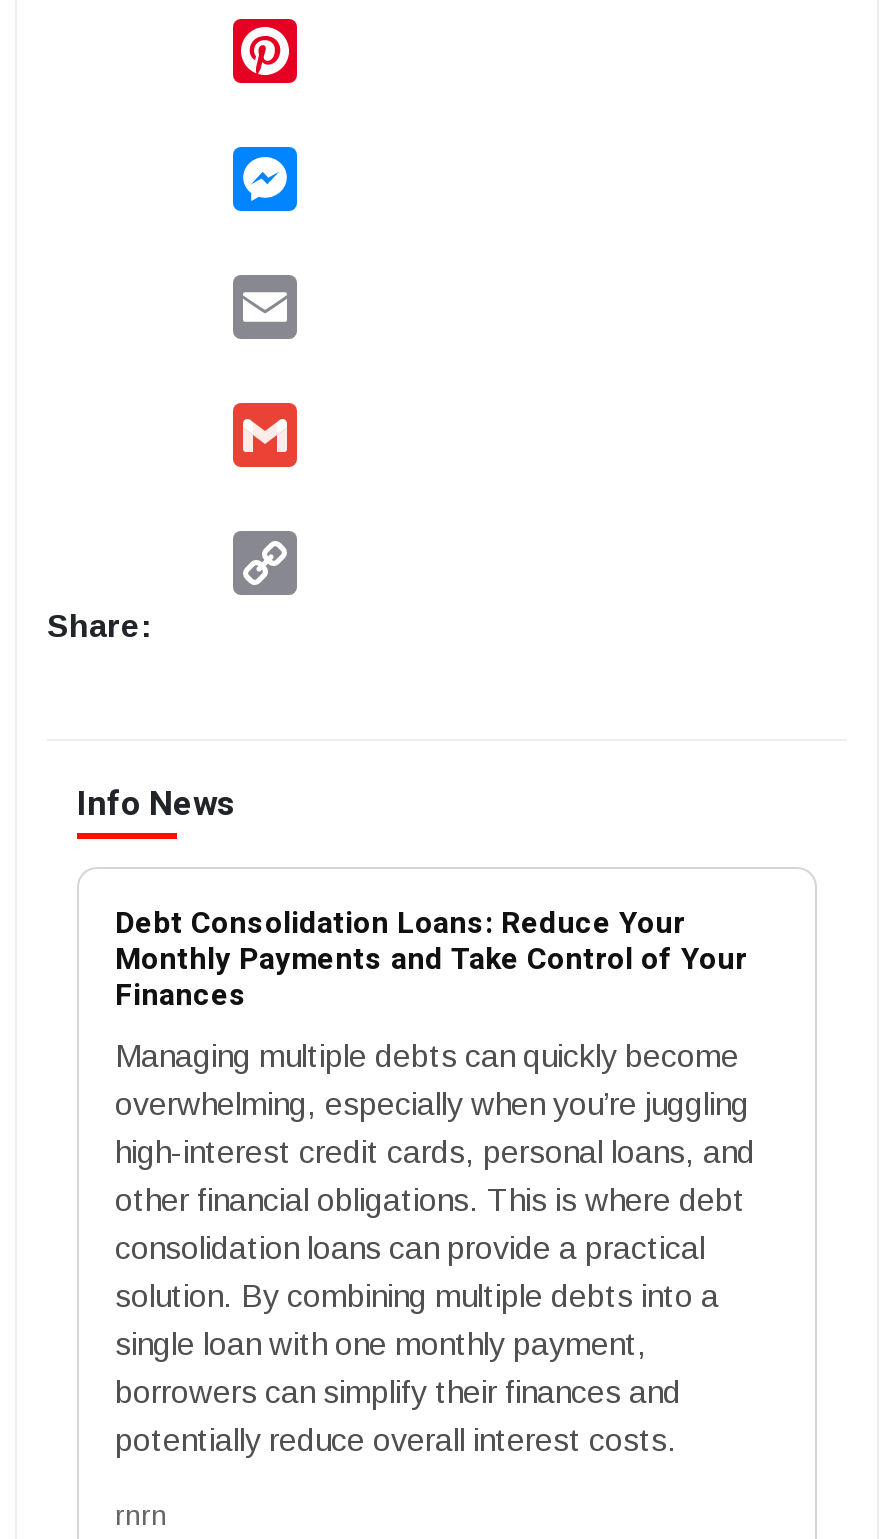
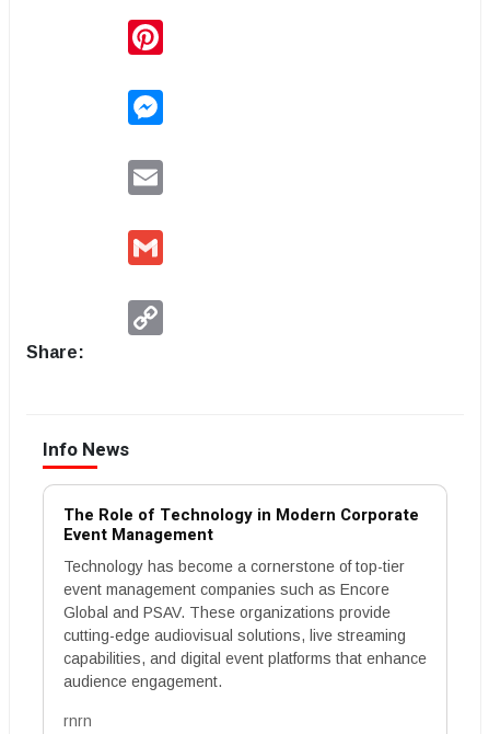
- Debt Consolidation Loans: Reduce Your
- Monthly Payments and Take Control of Your
- Finances
+ The Role of Technology in Modern Corporate
+ Event Management

- Managing multiple debts can quickly become
- overwhelming, especially when you’re juggling
- high-interest credit cards, personal loans, and
- other financial obligations. This is where debt
- consolidation loans can provide a practical
- solution. By combining multiple debts into a
- single loan with one monthly payment,
- borrowers can simplify their finances and
- potentially reduce overall interest costs.
+ Technology has become a cornerstone of top-tier
+ event management companies such as Encore
+ Global and PSAV. These organizations provide
+ cutting-edge audiovisual solutions, live streaming
+ capabilities, and digital event platforms that enhance
+ audience engagement.
